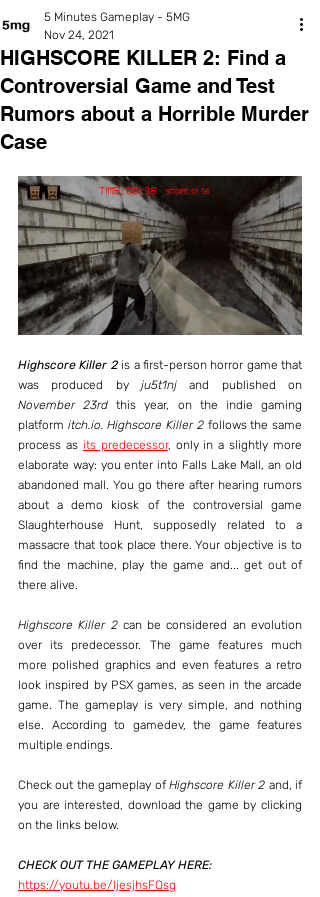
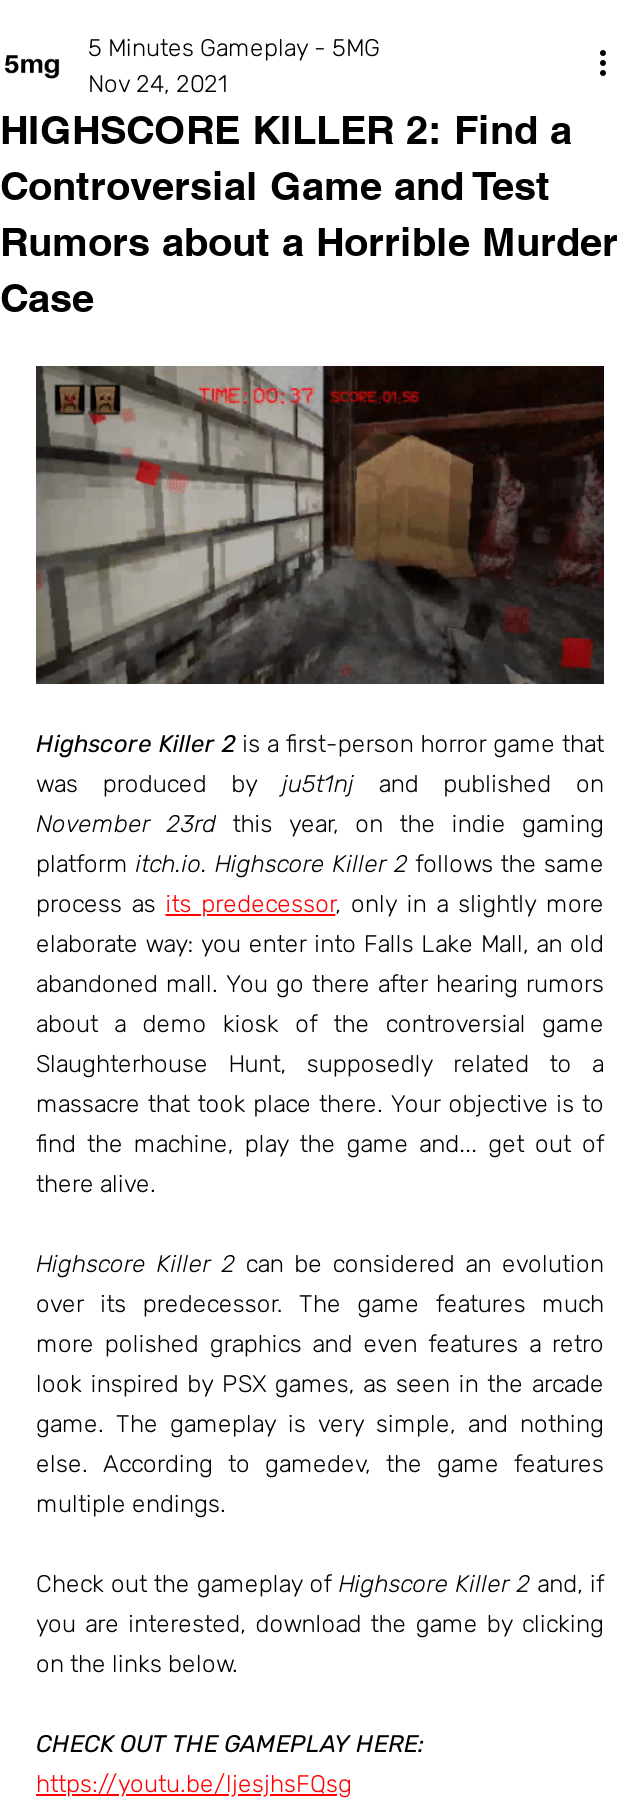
- [image]
+ [image]
